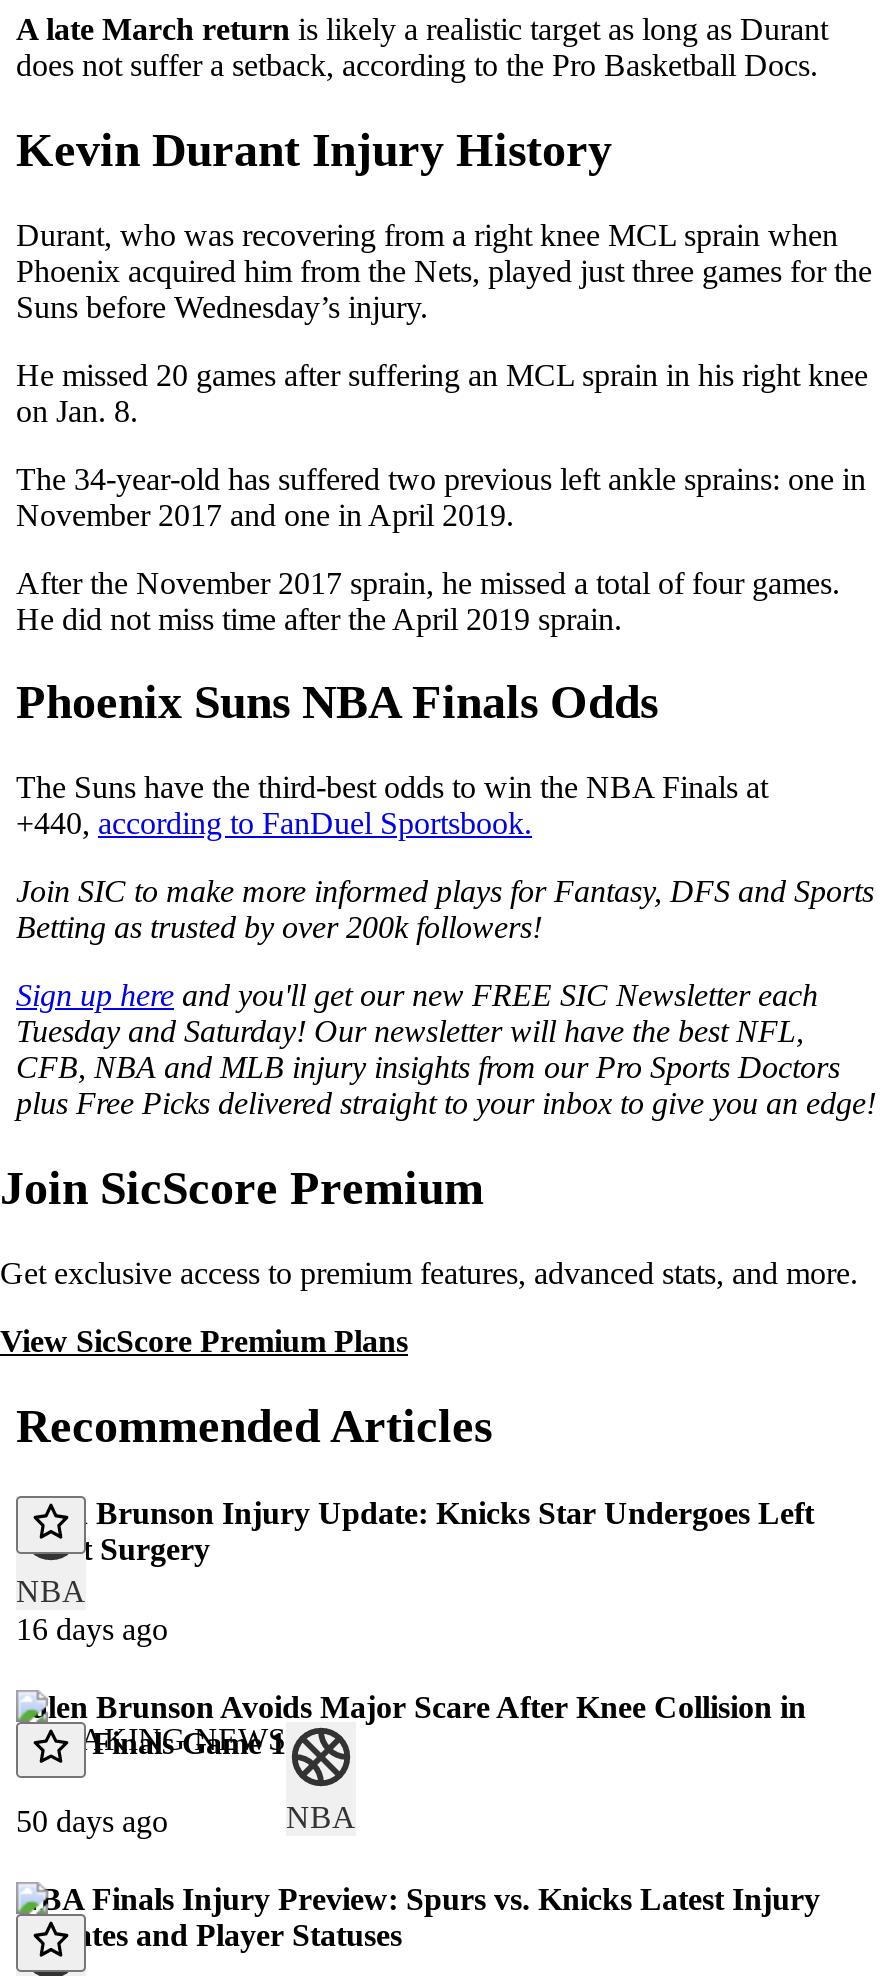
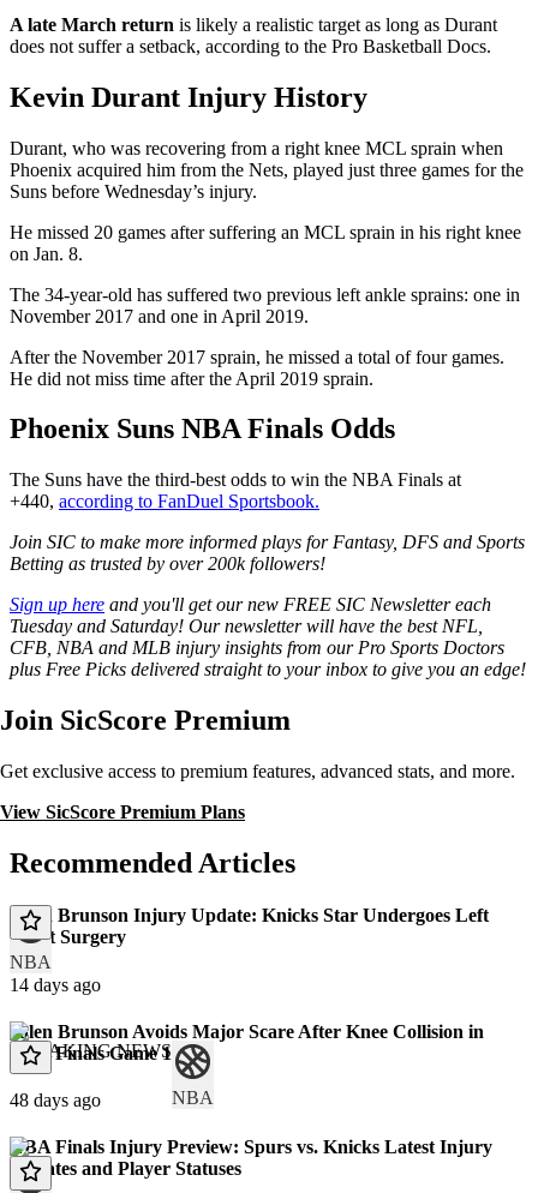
- 16 days ago
+ 14 days ago

- 50 days ago
+ 48 days ago
